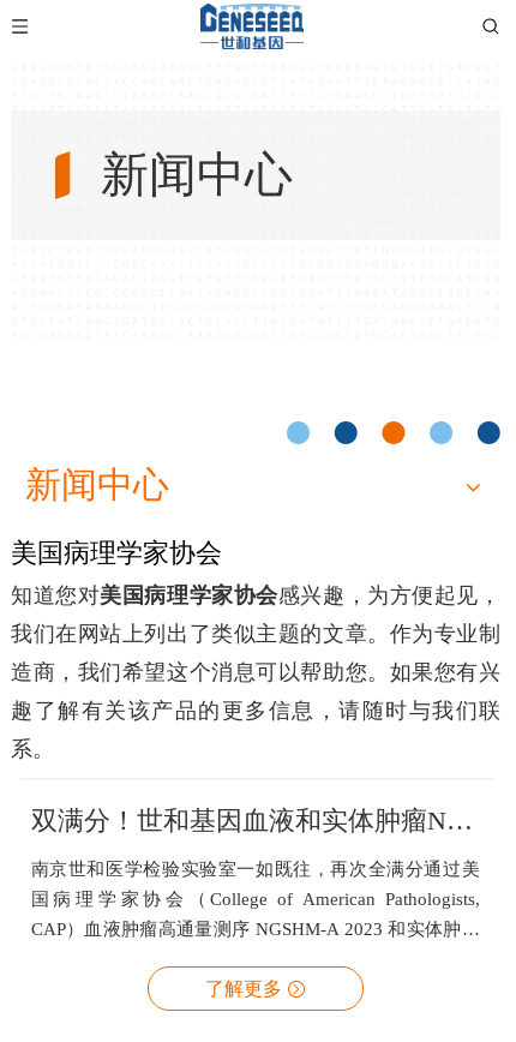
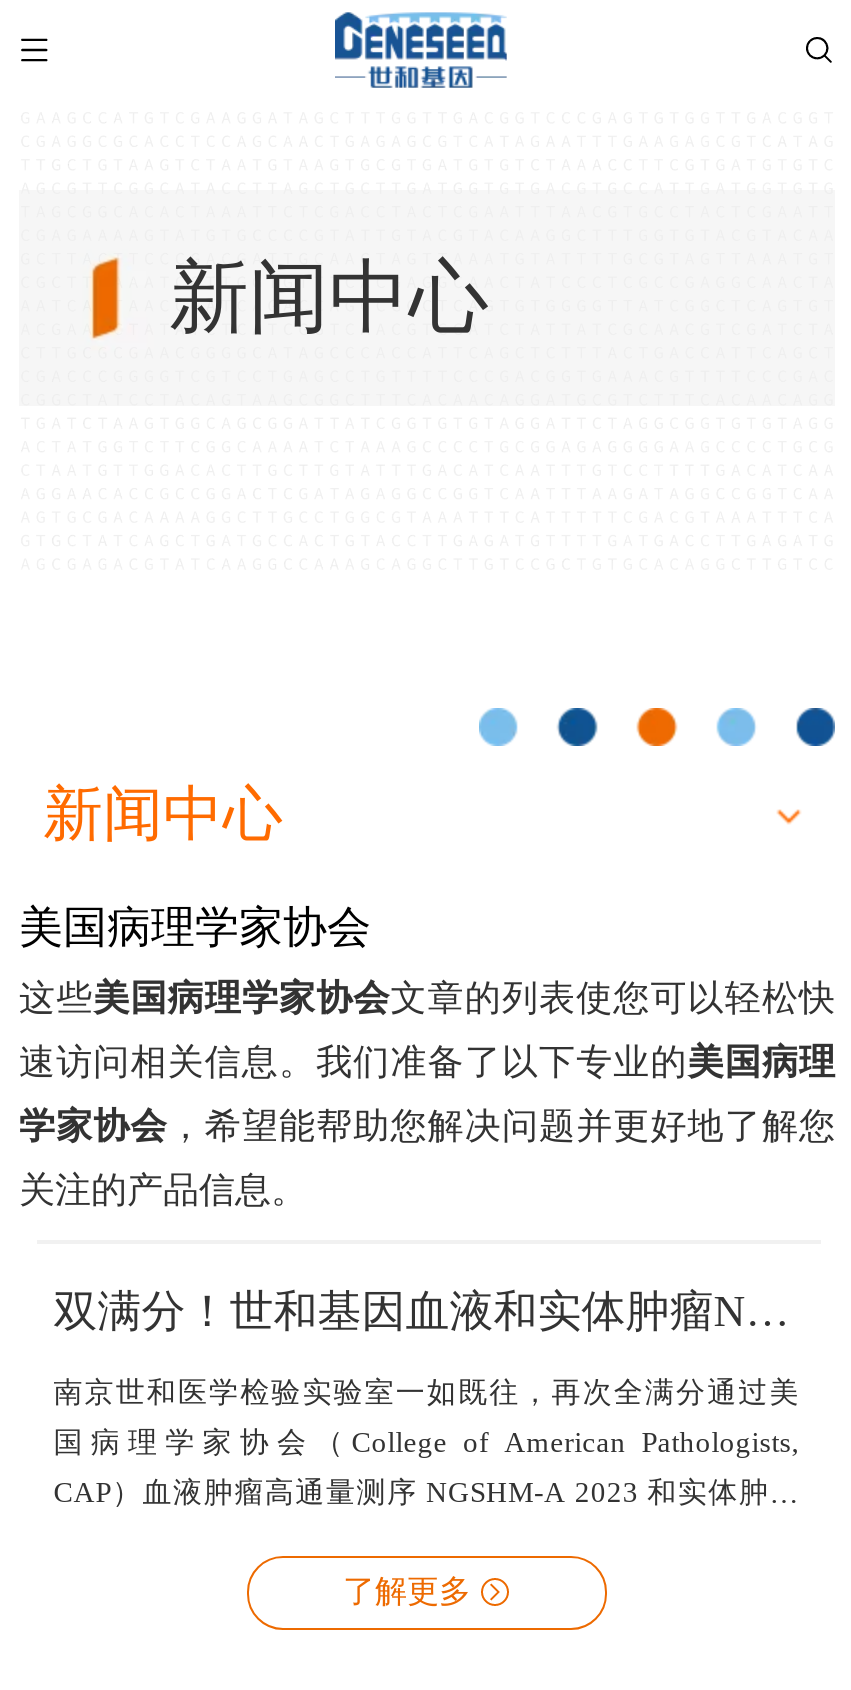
- 知道您对美国病理学家协会感兴趣，为方便起见，
- 我们在网站上列出了类似主题的文章。作为专业制
- 造商，我们希望这个消息可以帮助您。如果您有兴
- 趣了解有关该产品的更多信息，请随时与我们联
- 系。
+ 这些美国病理学家协会文章的列表使您可以轻松快
+ 速访问相关信息。我们准备了以下专业的美国病理
+ 学家协会，希望能帮助您解决问题并更好地了解您
+ 关注的产品信息。
